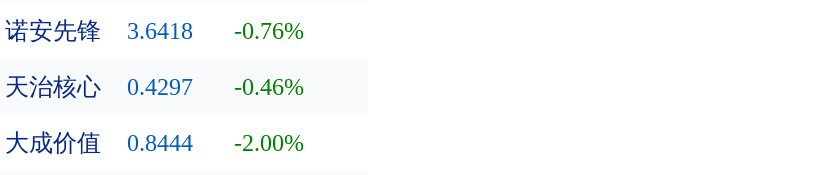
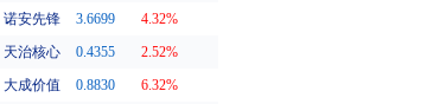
- 3.6418
+ 3.6699

- -0.76%
+ 4.32%

- 0.4297
+ 0.4355

- -0.46%
+ 2.52%

- 0.8444
+ 0.8830

- -2.00%
+ 6.32%
